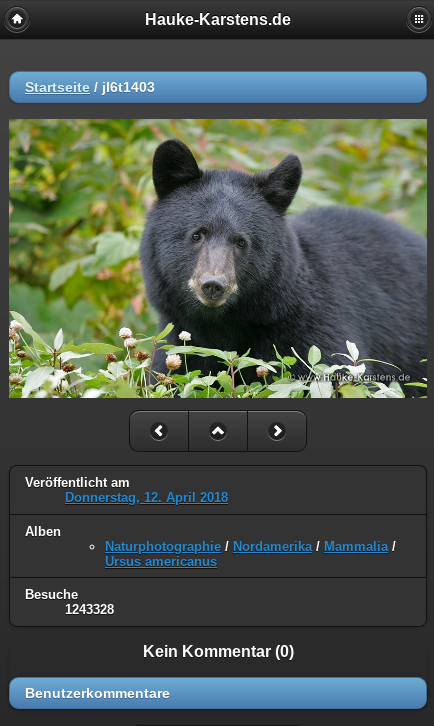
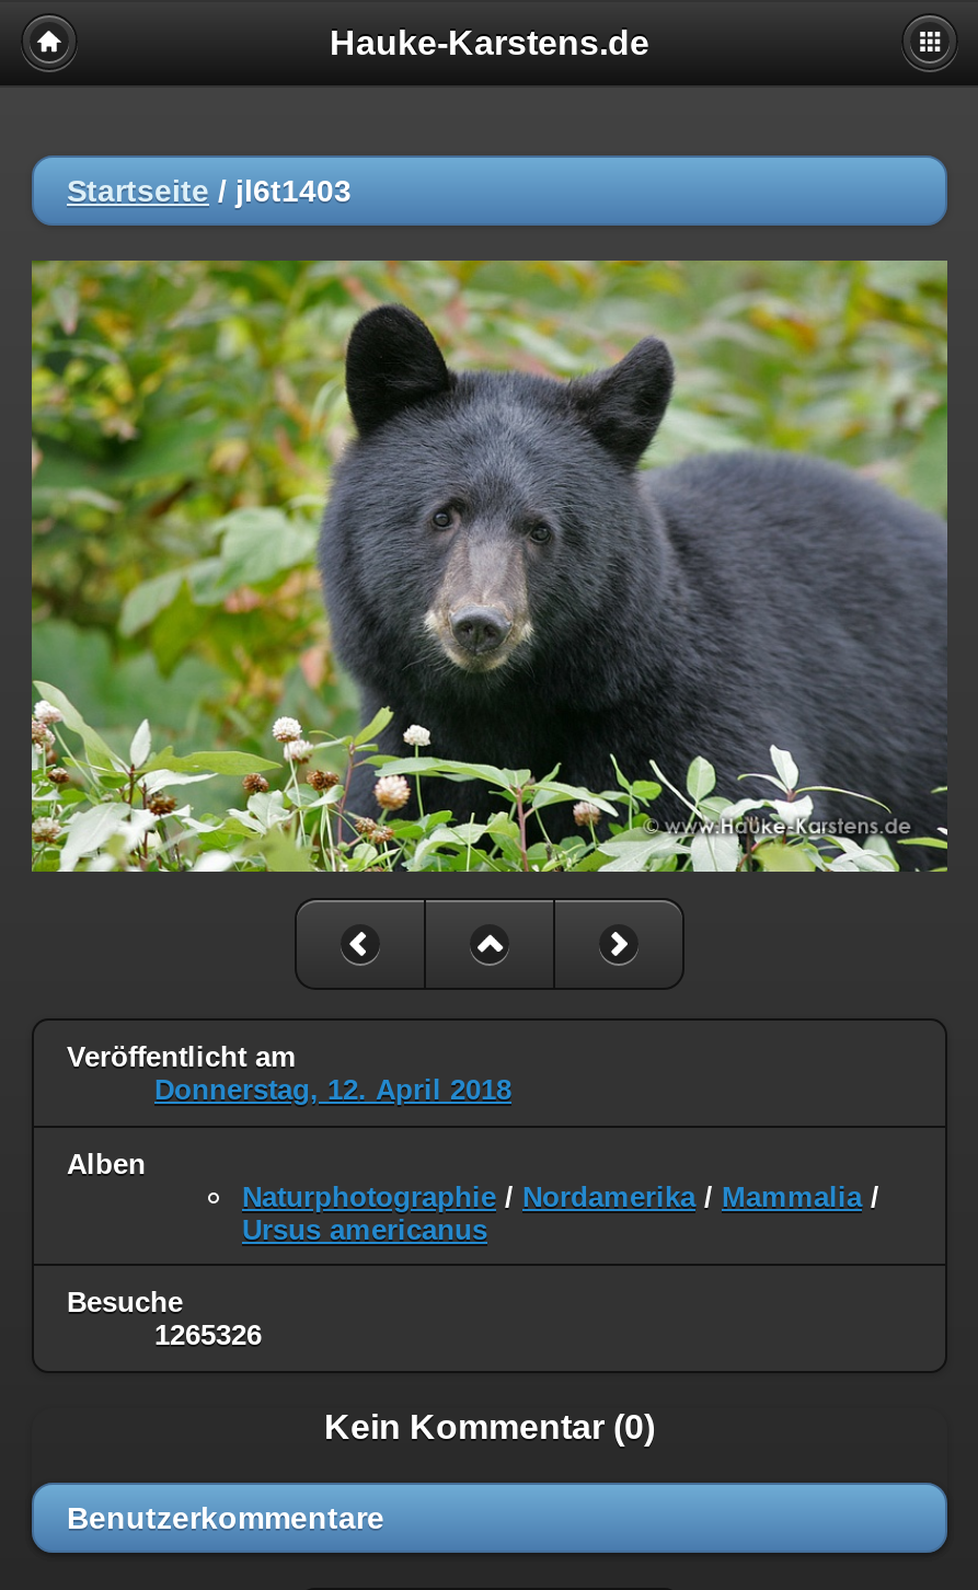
- 1243328
+ 1265326
